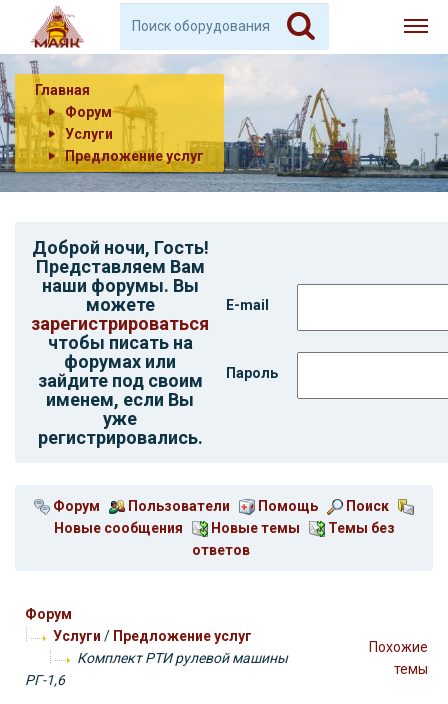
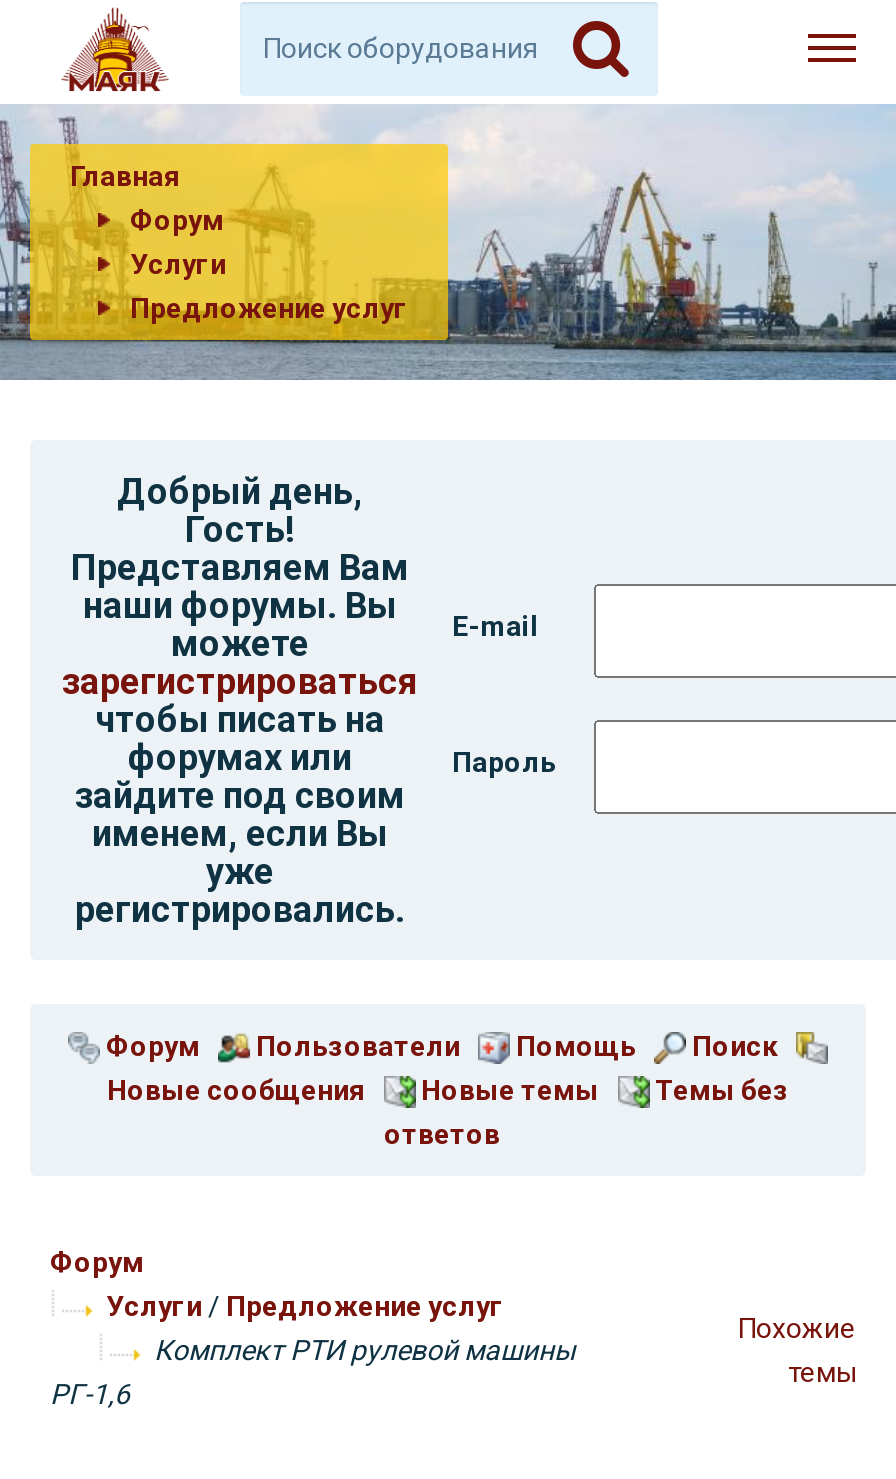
- Доброй ночи, Гость!
+ Добрый день,
+ Гость!
